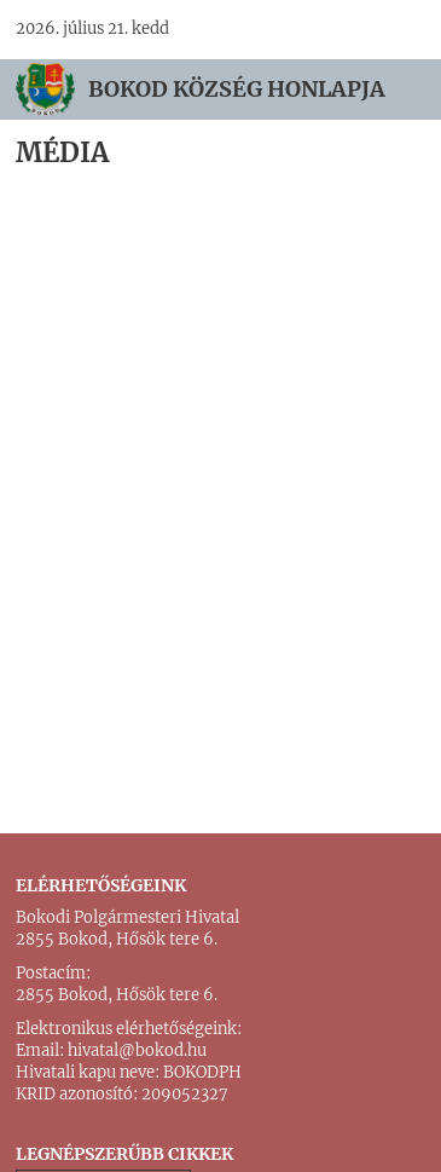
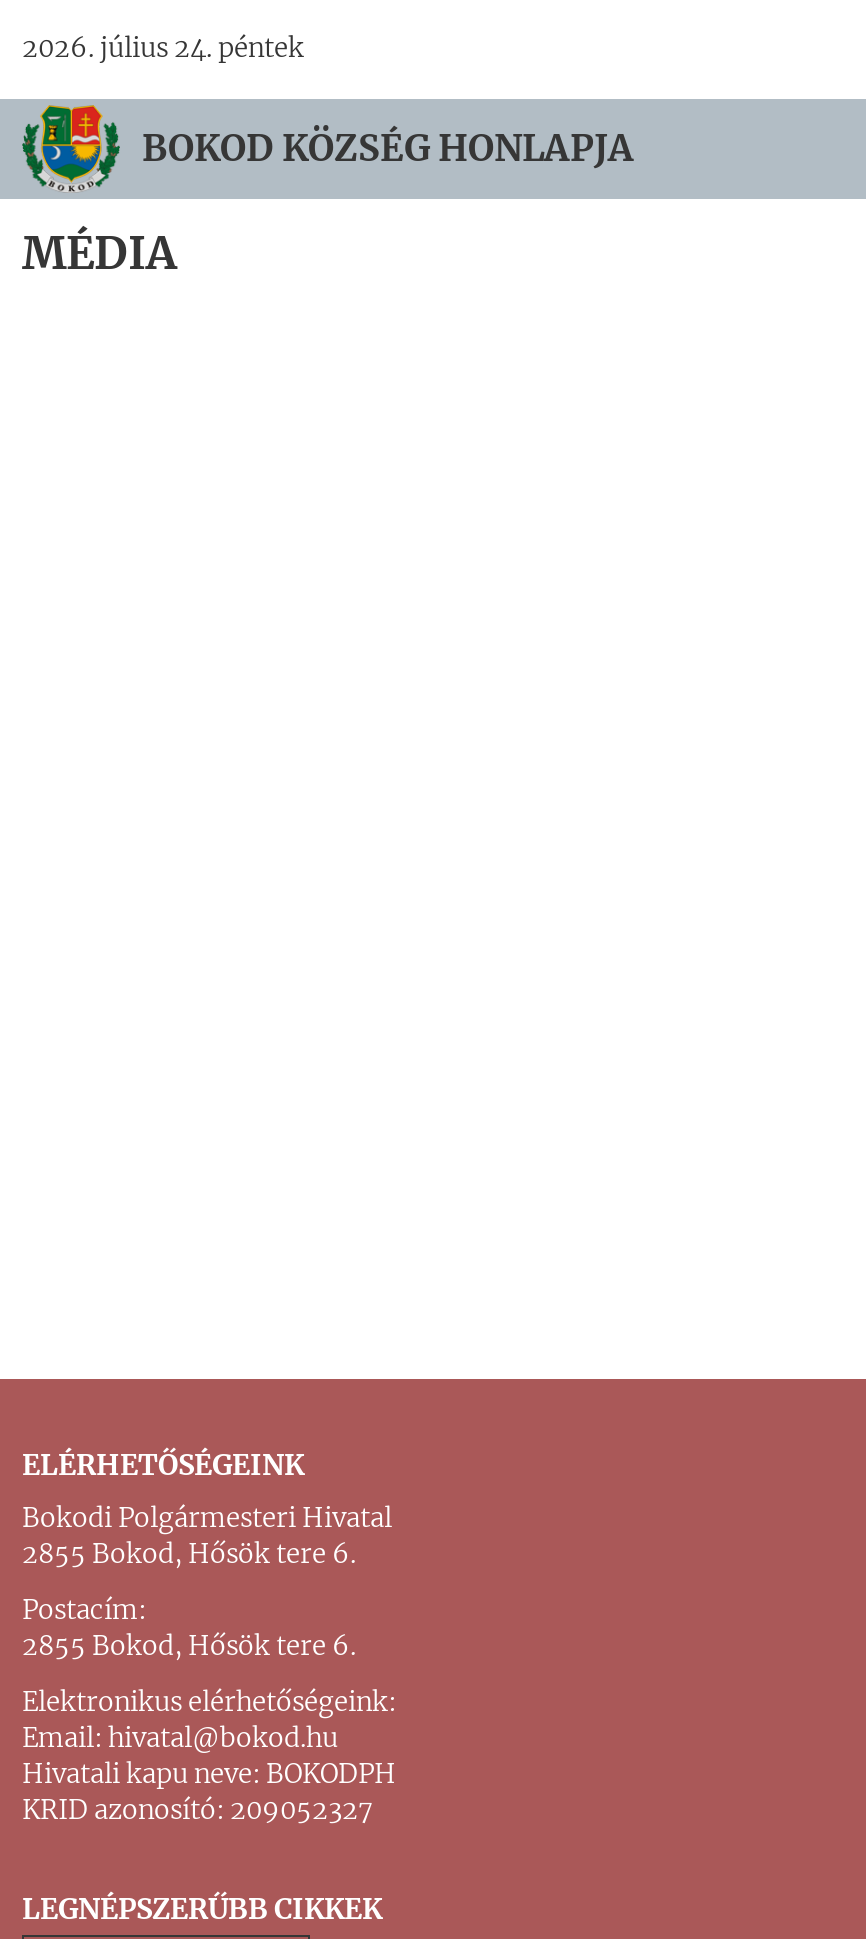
- 2026. július 21. kedd
+ 2026. július 24. péntek
